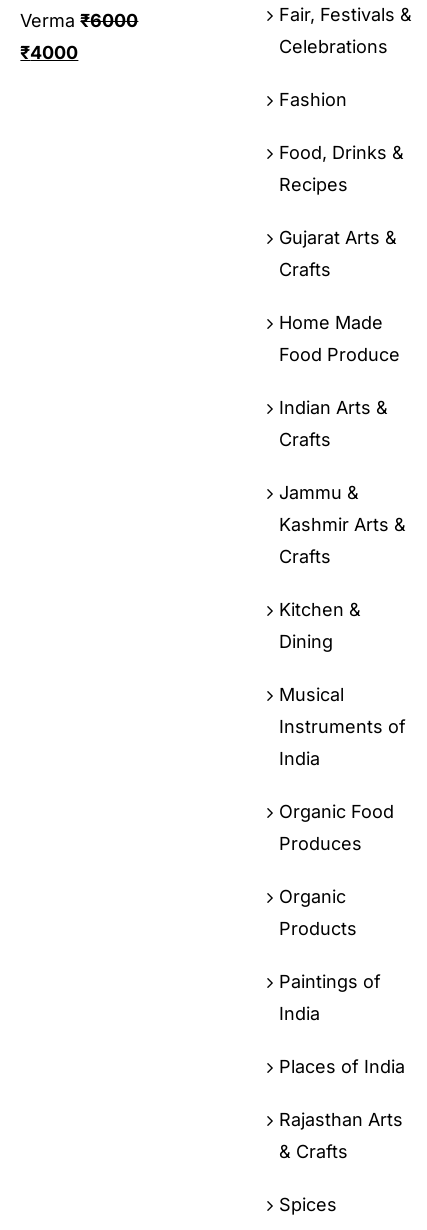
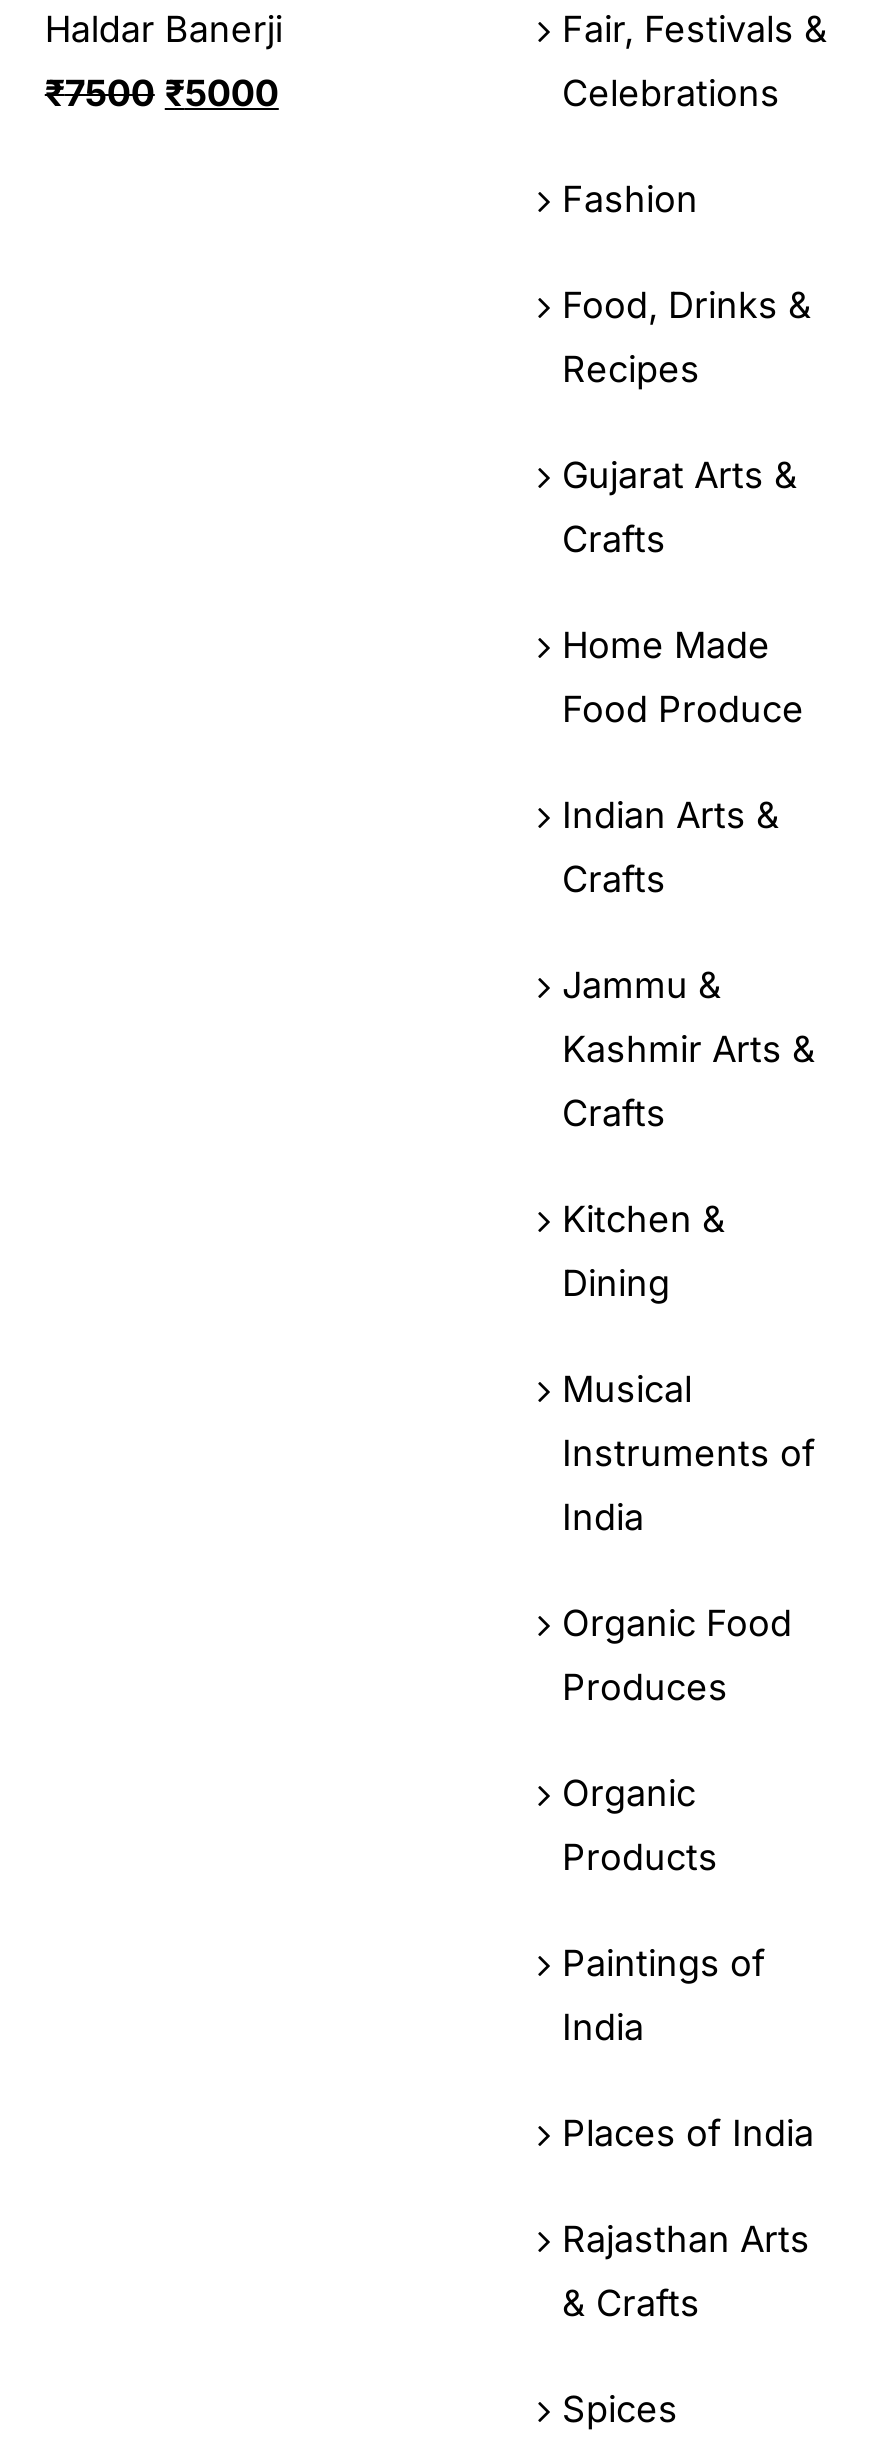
- Verma ₹6000
+ Haldar Banerji

- ₹4000
+ ₹7500 ₹5000
